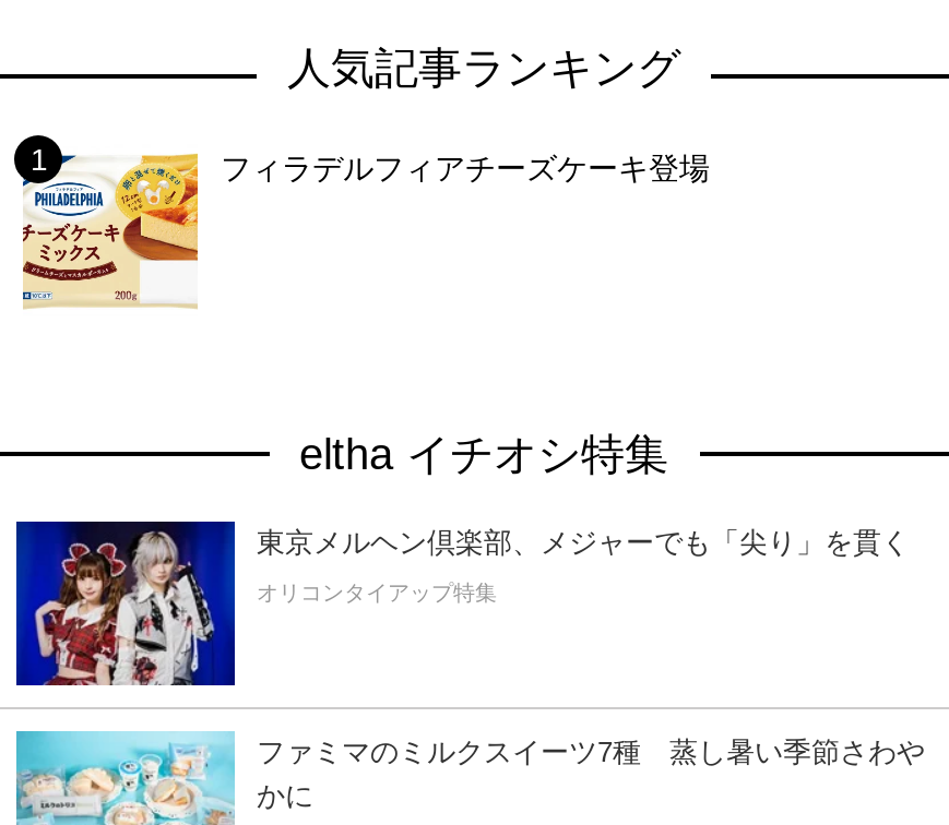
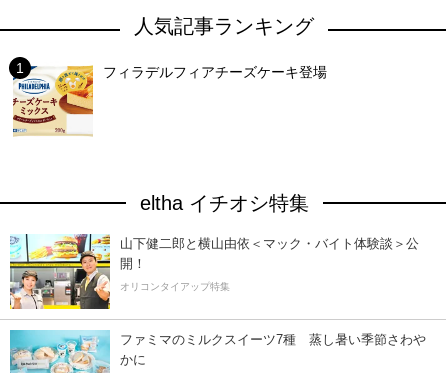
- [image]
- 東京メルヘン倶楽部、メジャーでも「尖り」を貫く
+ [image]
+ 山下健二郎と横山由依＜マック・バイト体験談＞公
+ 開！

moved down: オリコンタイアップ特集
